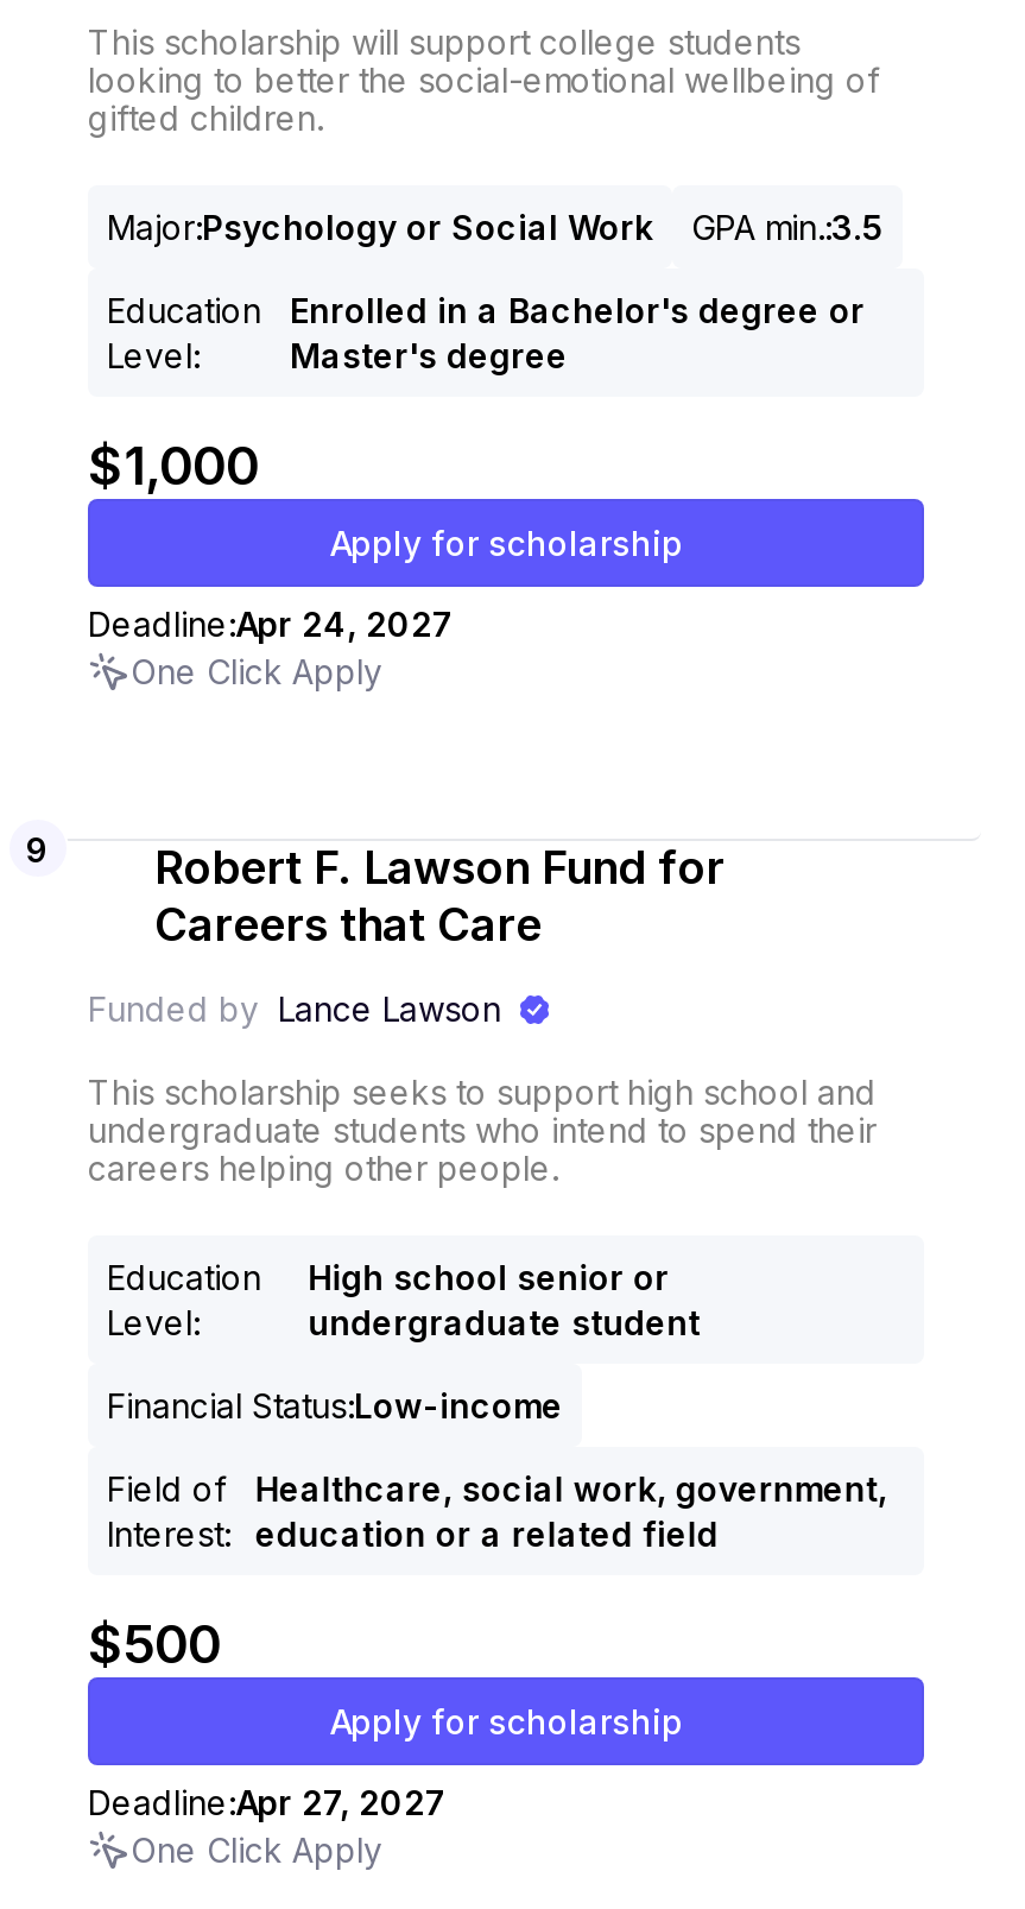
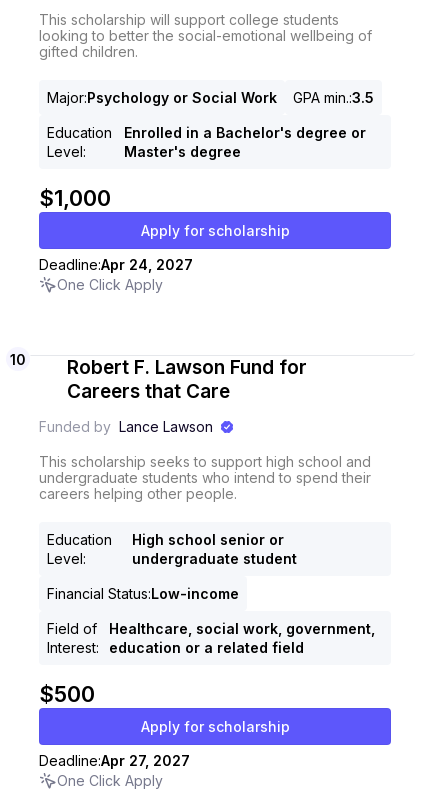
- 9
+ 10
